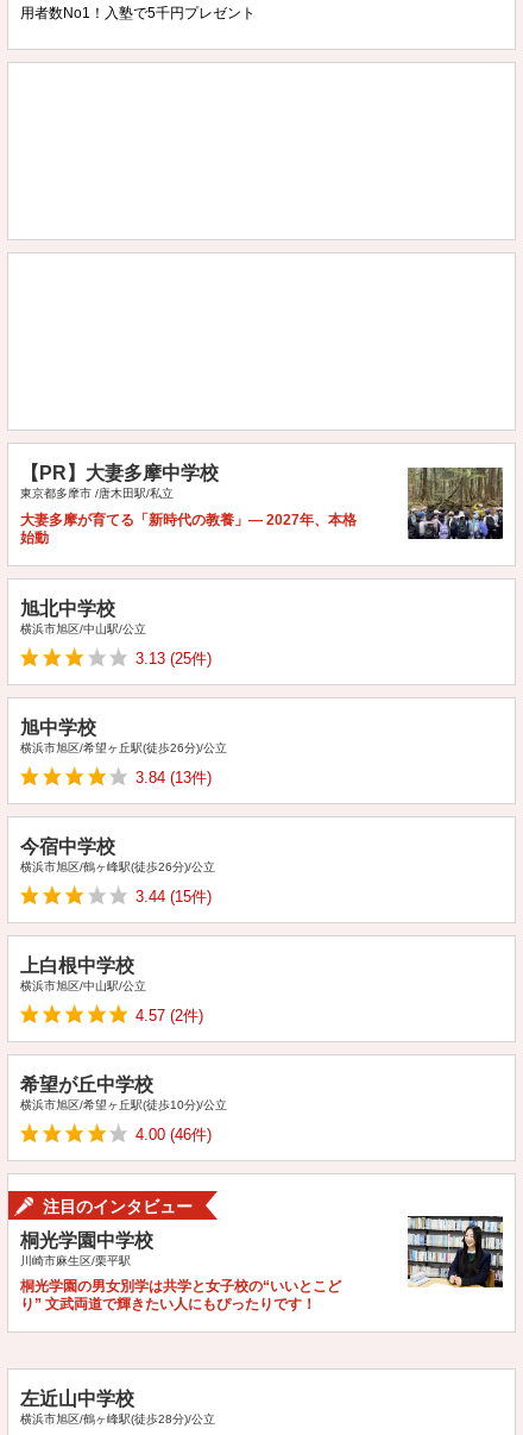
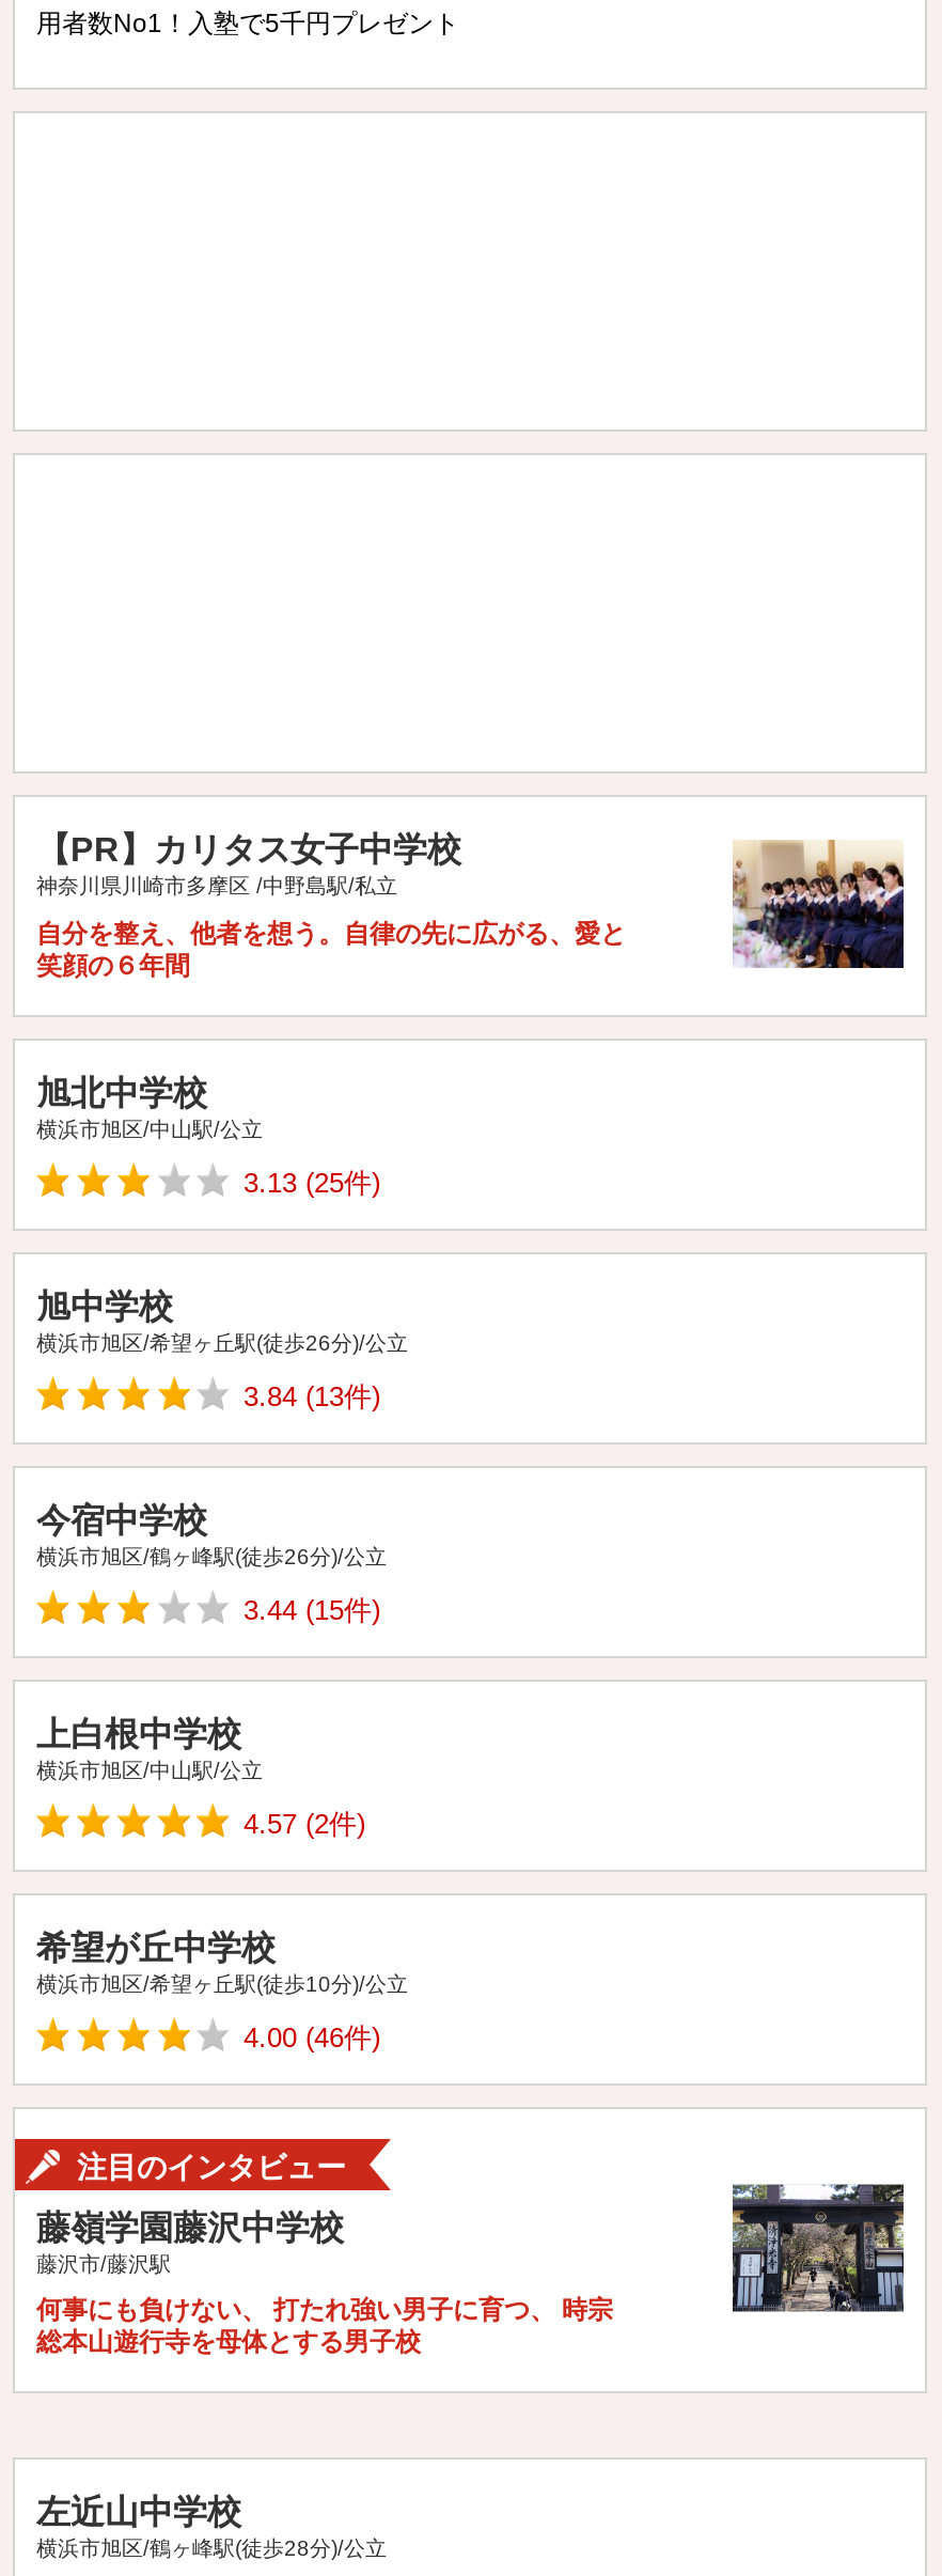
- 【PR】大妻多摩中学校
- 東京都多摩市 /唐木田駅/私立
+ 【PR】カリタス女子中学校
+ 神奈川県川崎市多摩区 /中野島駅/私立

- [image]
+ [image]

- 大妻多摩が育てる「新時代の教養」— 2027年、本格
- 始動
+ 自分を整え、他者を想う。自律の先に広がる、愛と
+ 笑顔の６年間

- [image]
+ [image]

- 桐光学園中学校
- 川崎市麻生区/栗平駅
+ 藤嶺学園藤沢中学校
+ 藤沢市/藤沢駅

- 桐光学園の男女別学は共学と女子校の“いいとこど
- り” 文武両道で輝きたい人にもぴったりです！
+ 何事にも負けない、 打たれ強い男子に育つ、 時宗
+ 総本山遊行寺を母体とする男子校
